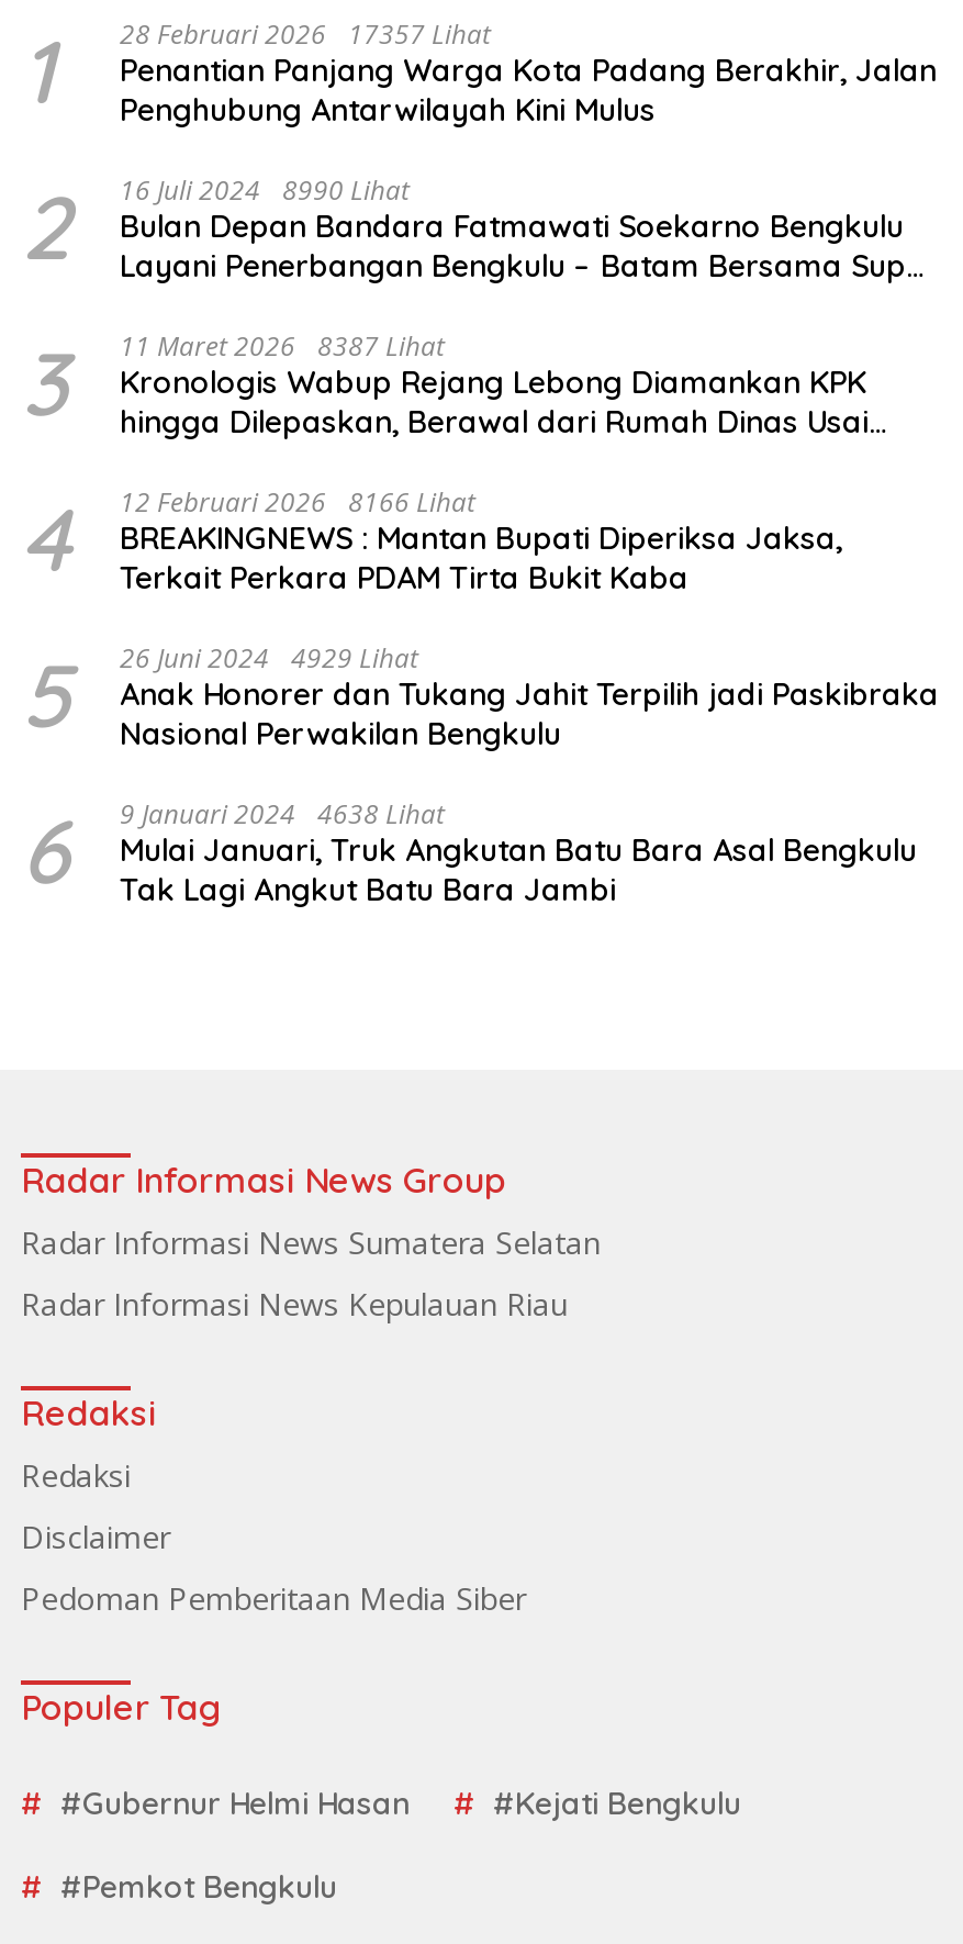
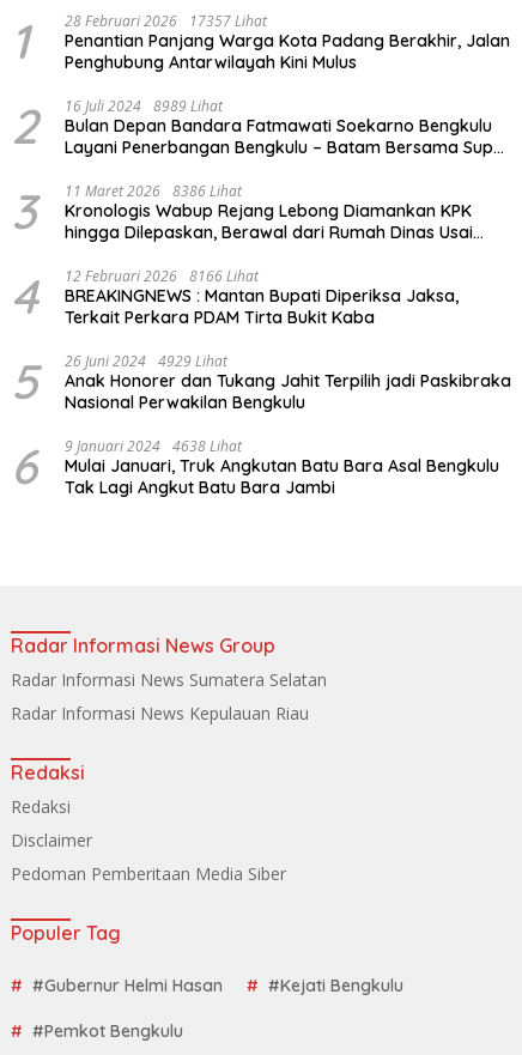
- 16 Juli 2024 8990 Lihat
+ 16 Juli 2024 8989 Lihat

- 3 11 Maret 2026 8387 Lihat Kronologis Wabup Rejang Lebong Diamankan KPK hingga Dilepaskan, Berawal dari Rumah Dinas Usai
+ 3 11 Maret 2026 8386 Lihat Kronologis Wabup Rejang Lebong Diamankan KPK hingga Dilepaskan, Berawal dari Rumah Dinas Usai
